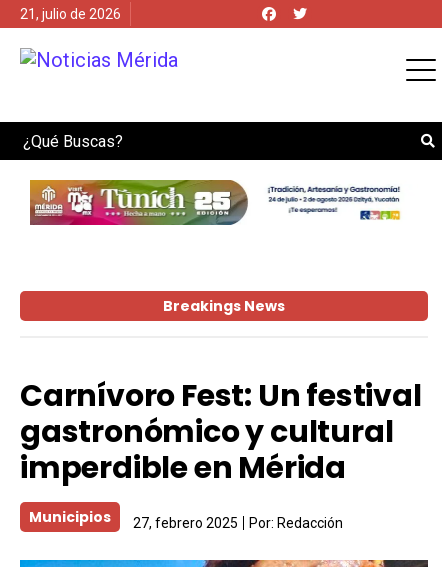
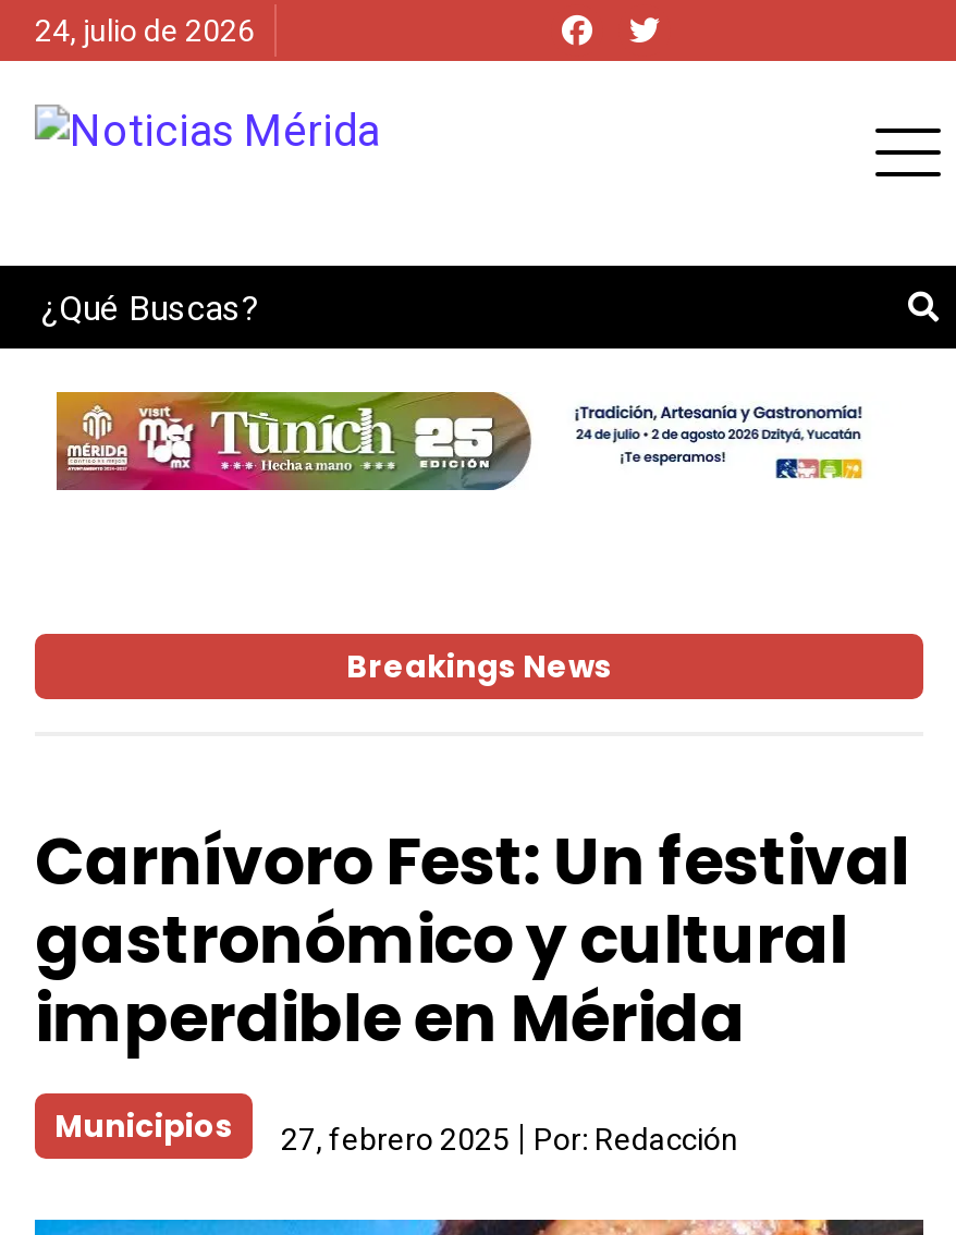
- 21, julio de 2026
+ 24, julio de 2026
